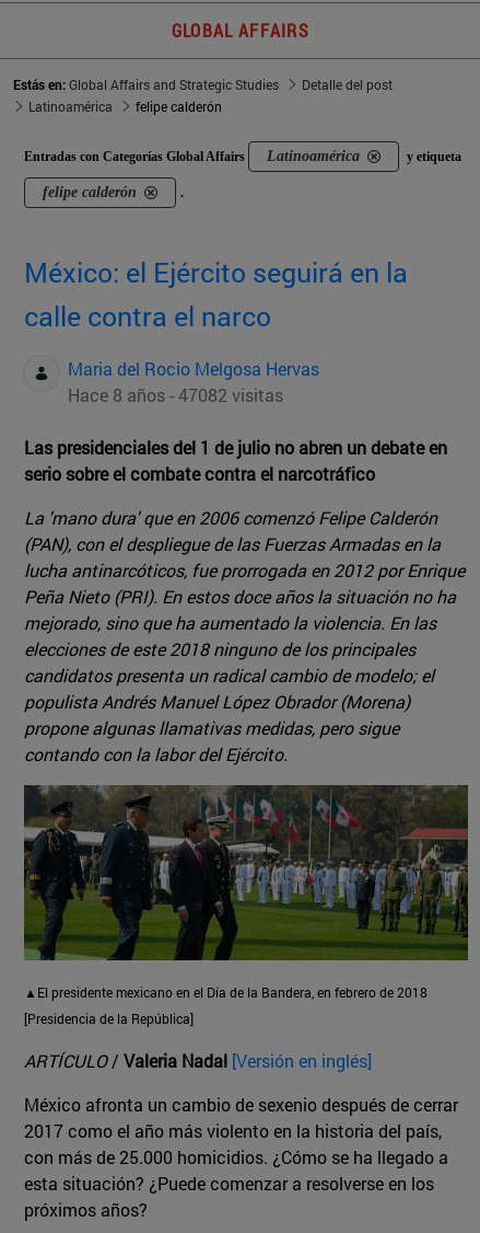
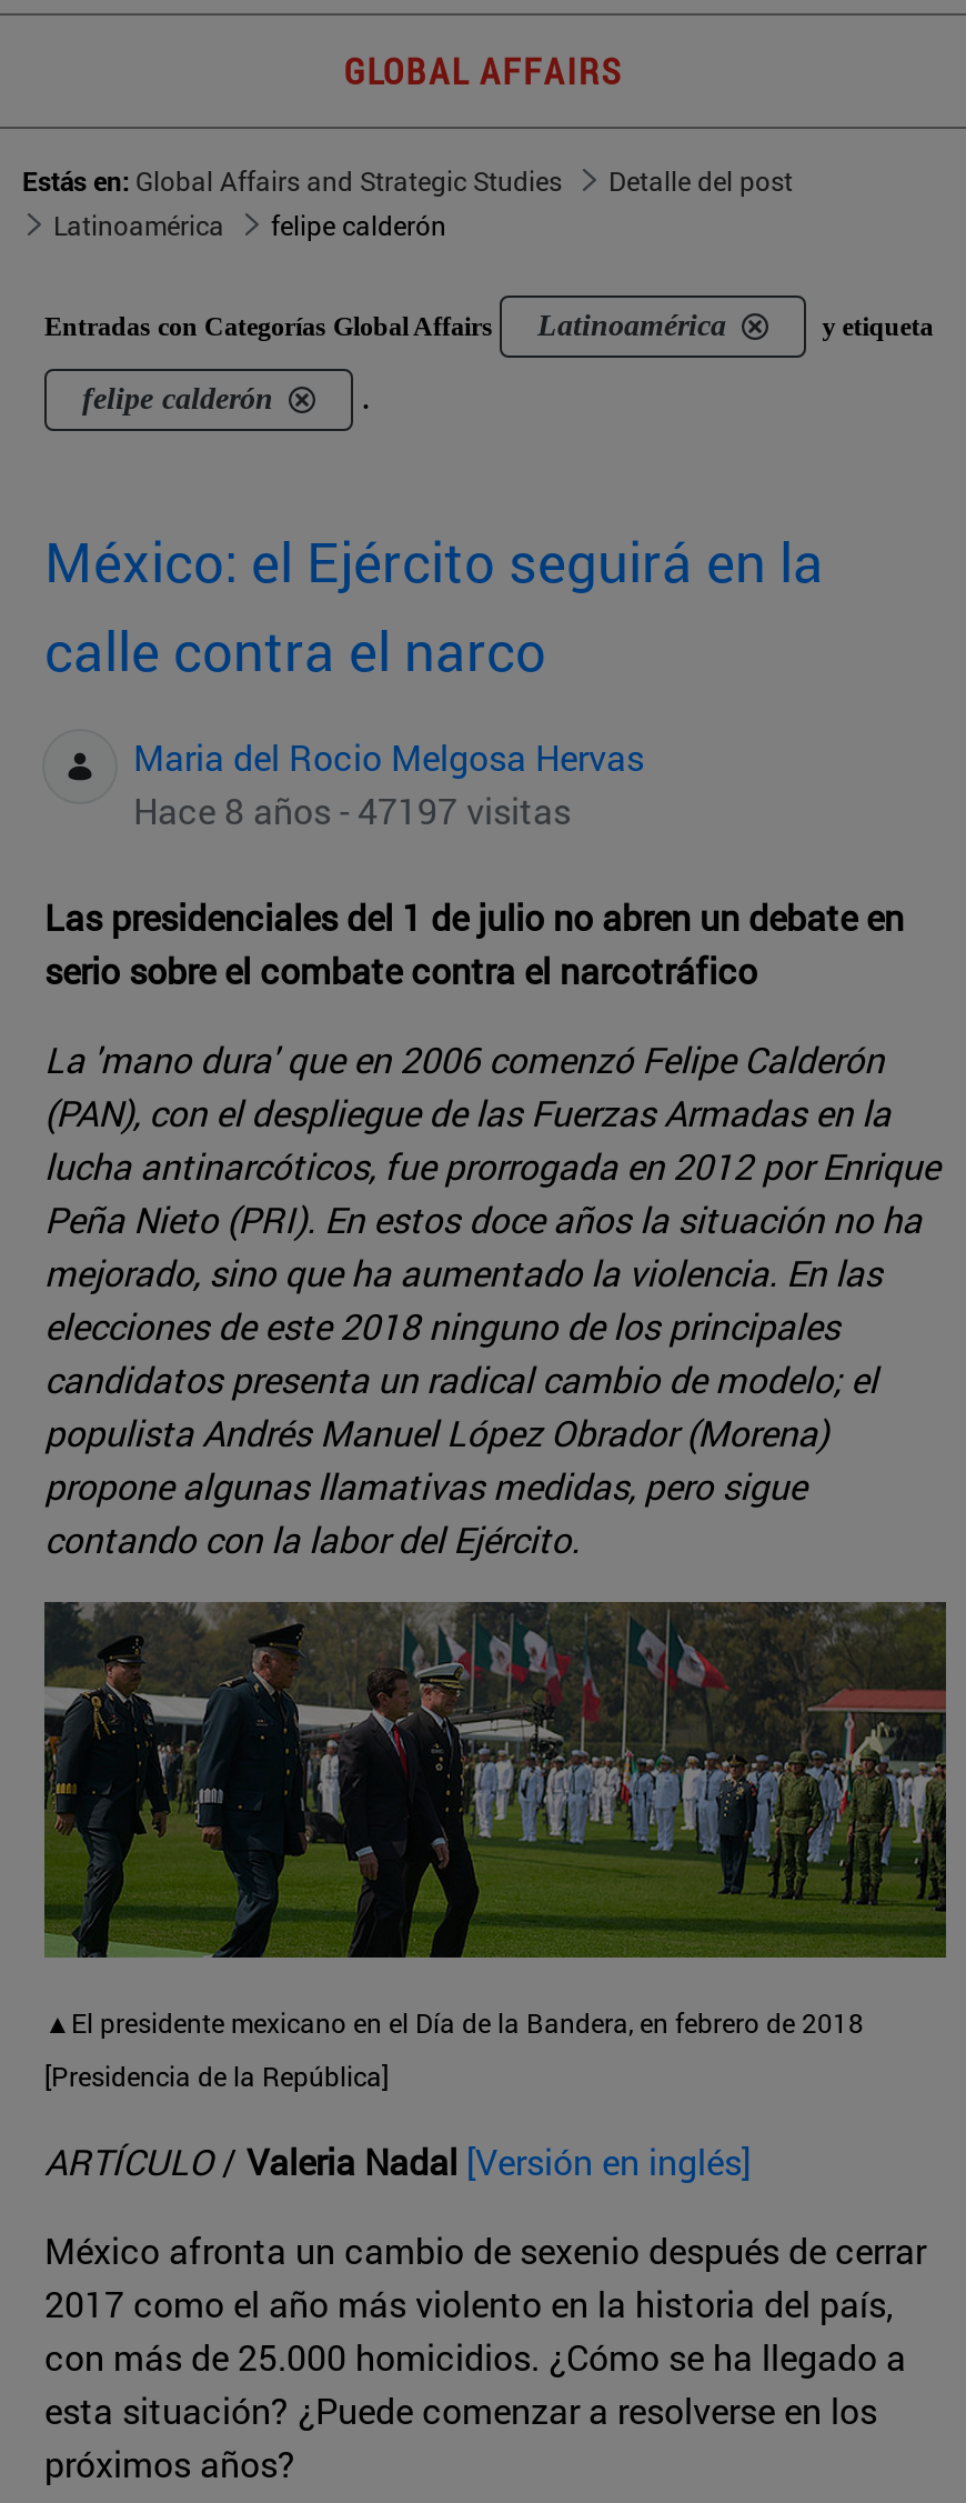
- Hace 8 años - 47082 visitas
+ Hace 8 años - 47197 visitas
